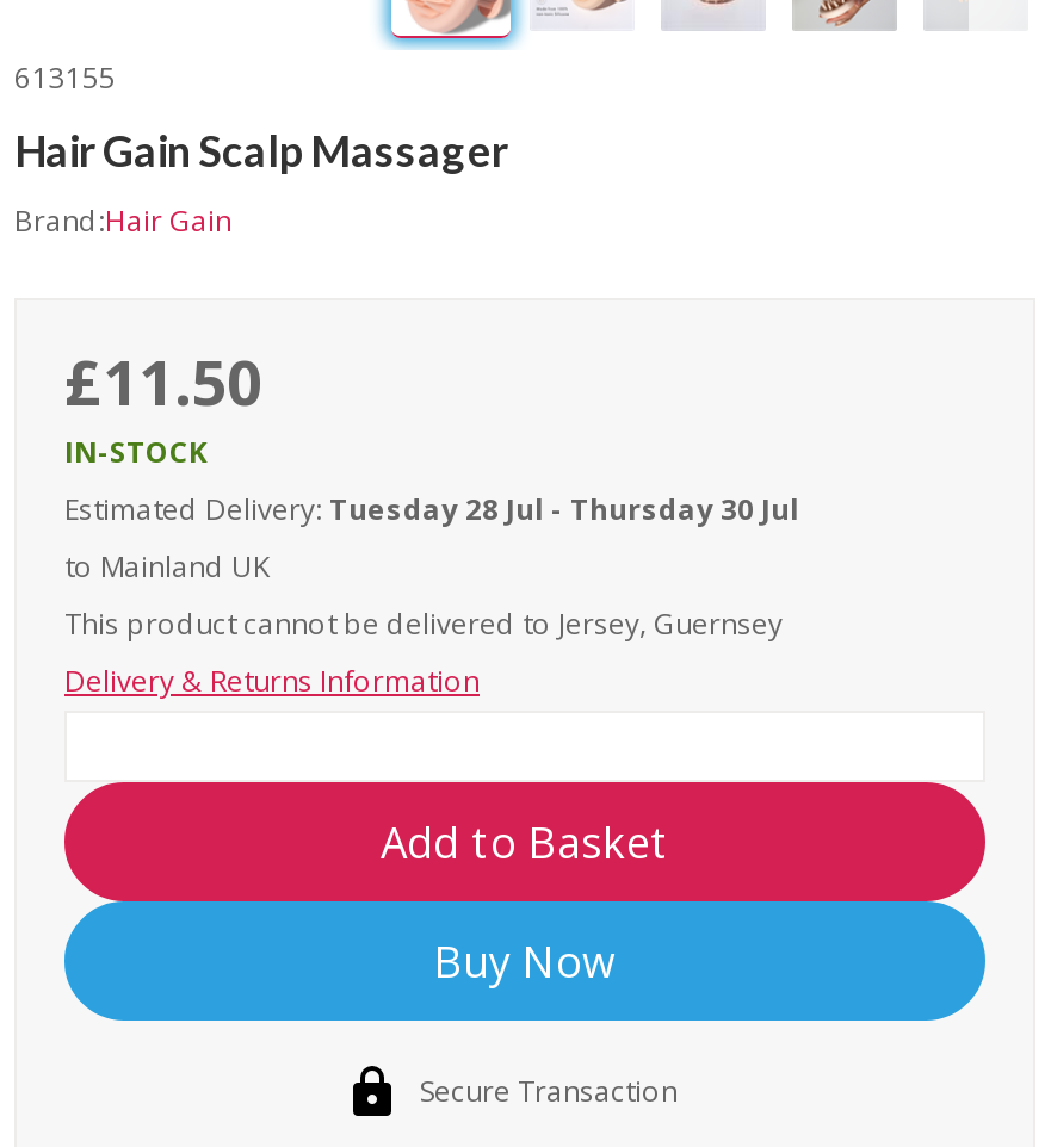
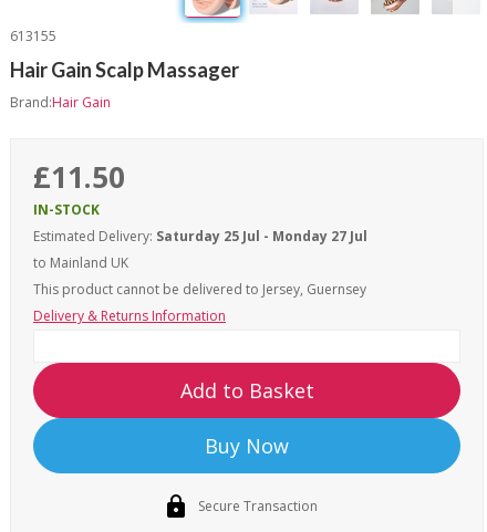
- Estimated Delivery: Tuesday 28 Jul - Thursday 30 Jul
+ Estimated Delivery: Saturday 25 Jul - Monday 27 Jul
